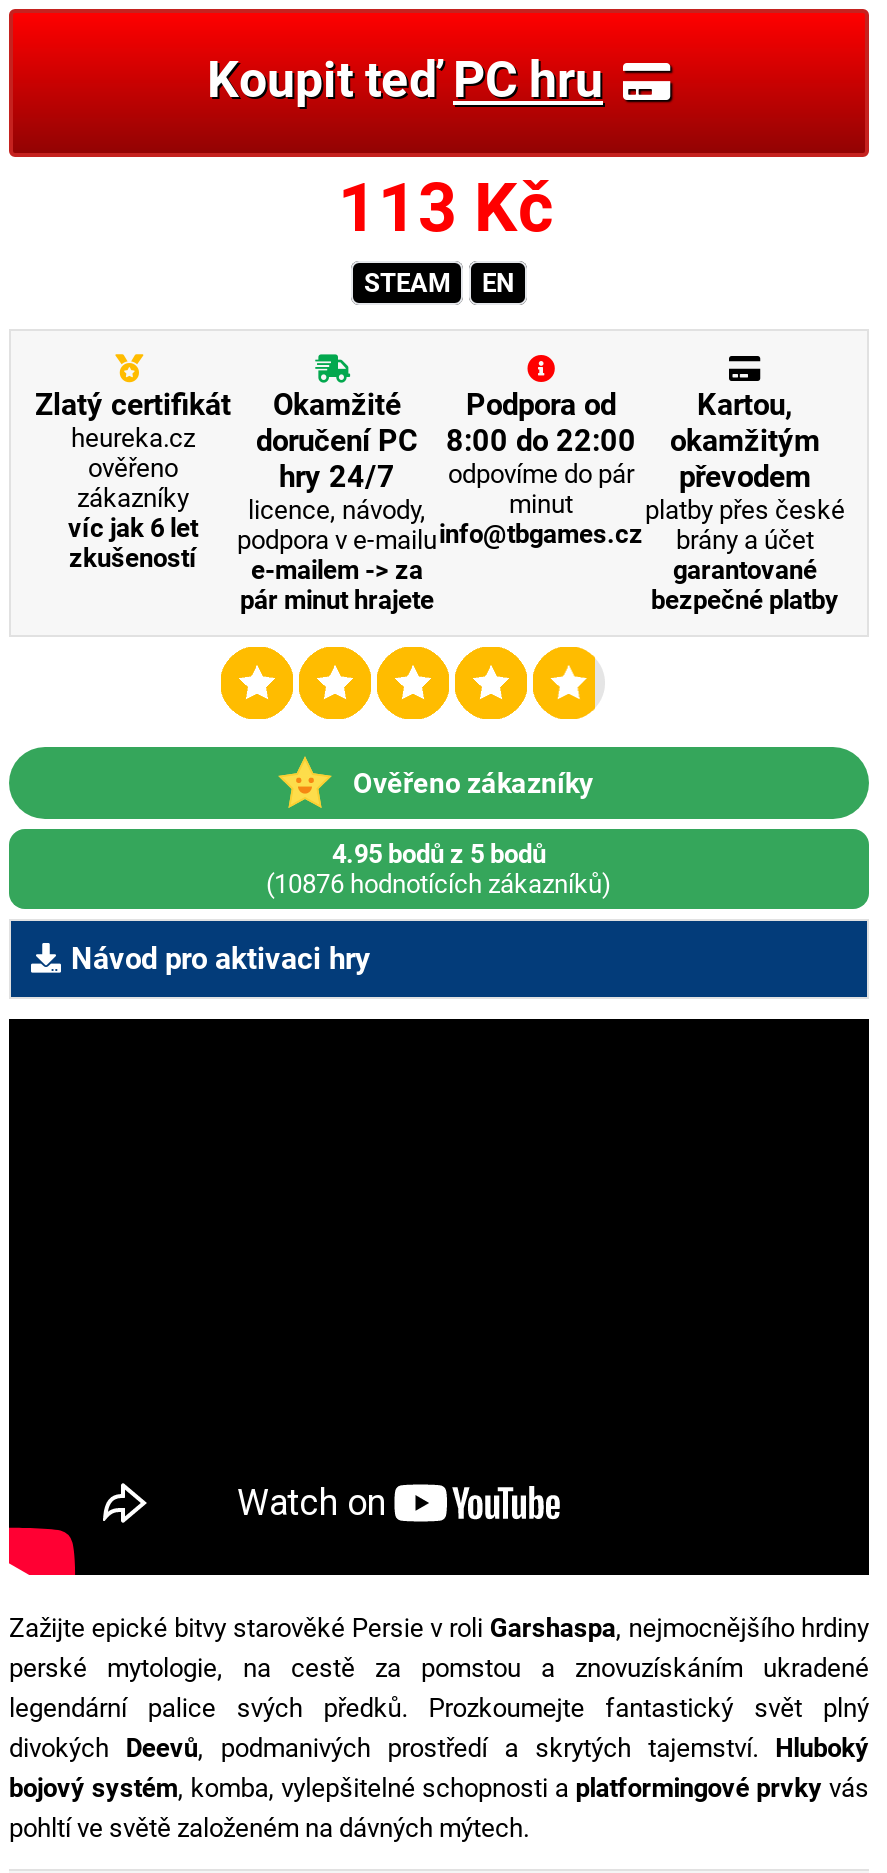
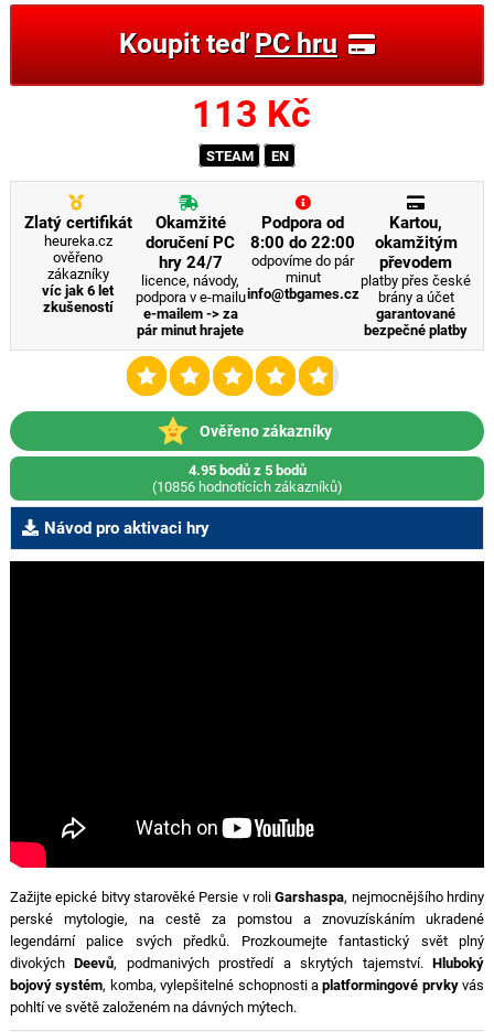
- (10876 hodnotících zákazníků)
+ (10856 hodnotících zákazníků)
